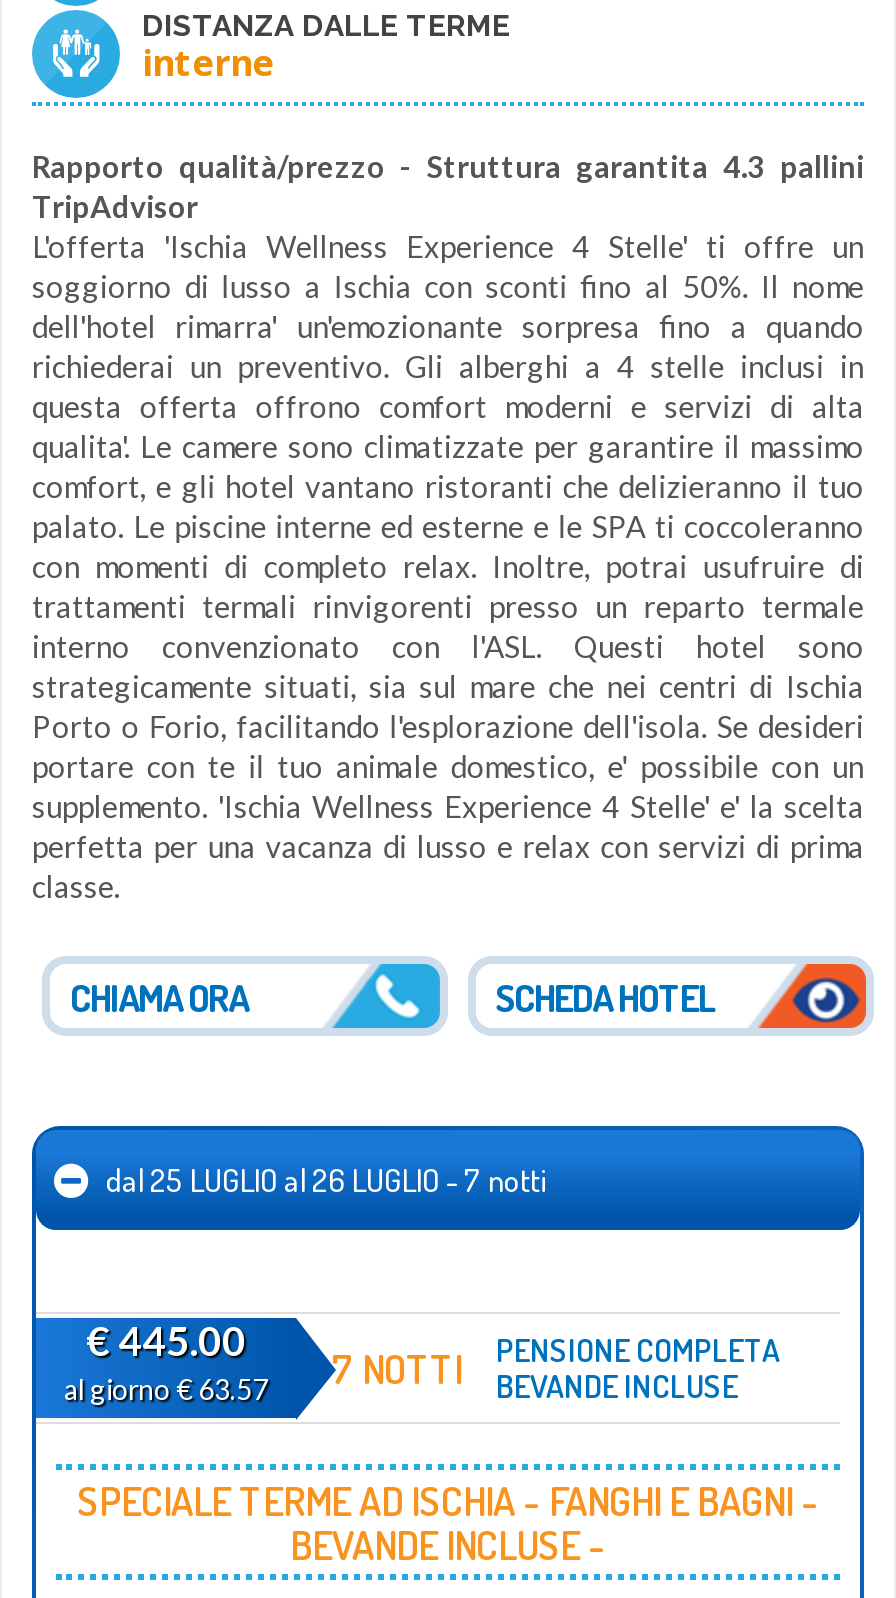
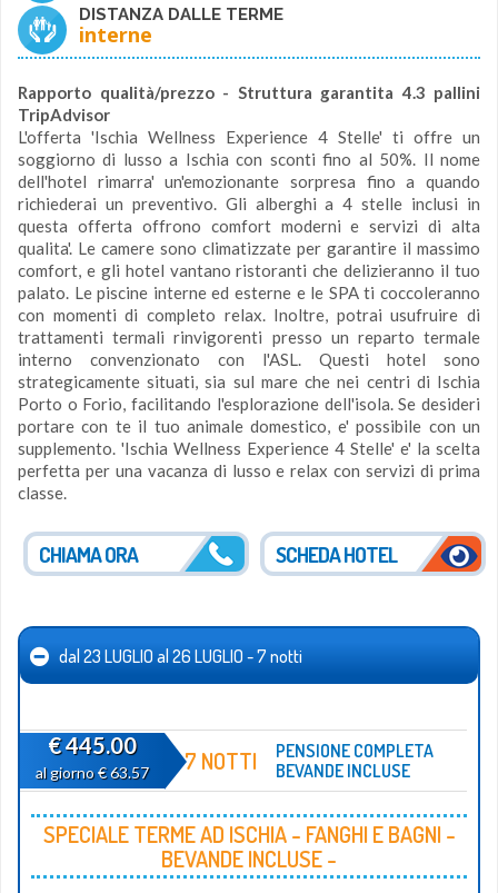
- dal 25 LUGLIO al 26 LUGLIO - 7 notti
+ dal 23 LUGLIO al 26 LUGLIO - 7 notti
